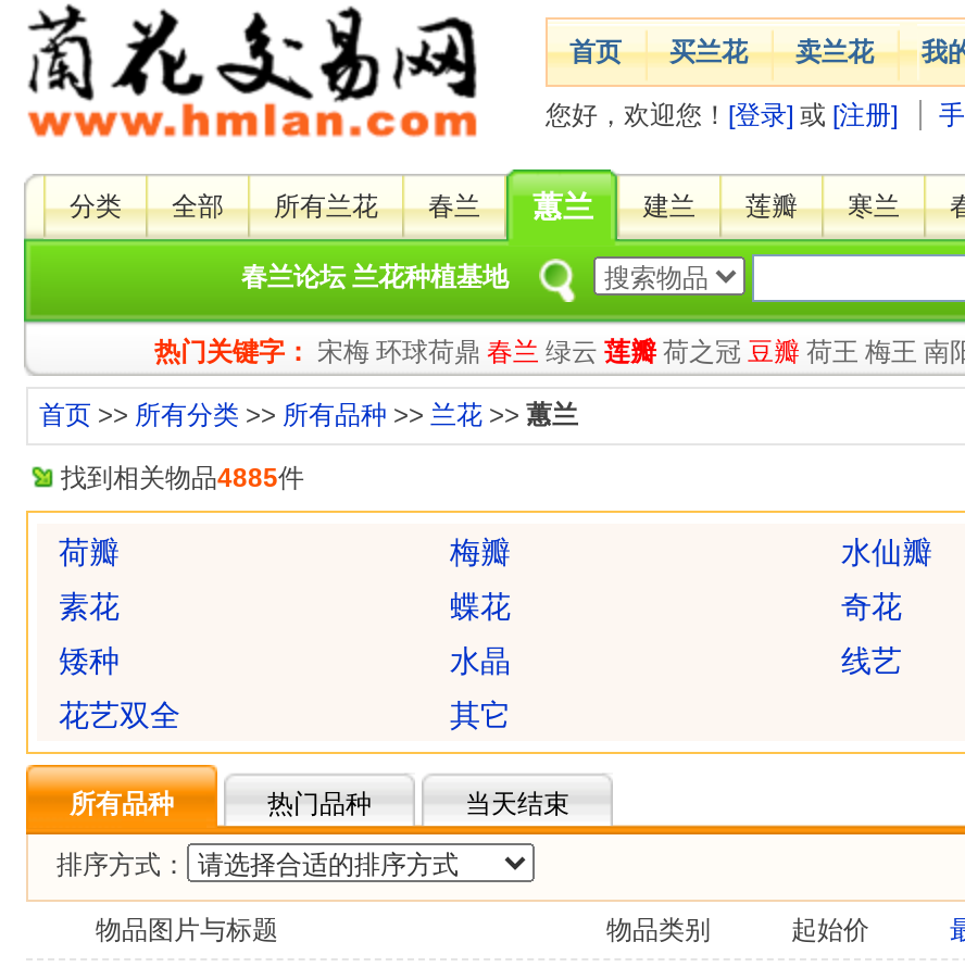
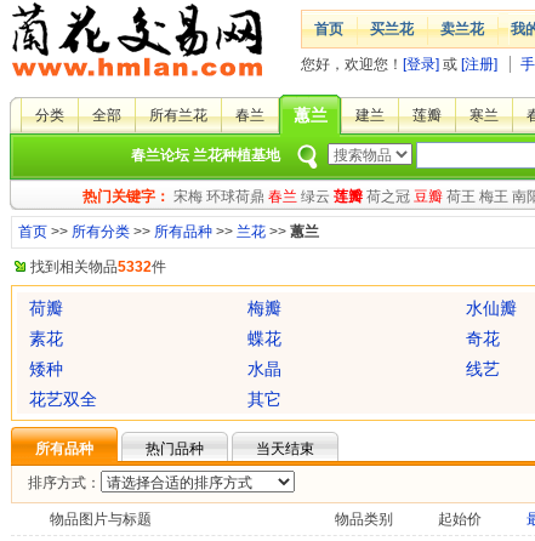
- 找到相关物品4885件
+ 找到相关物品5332件
